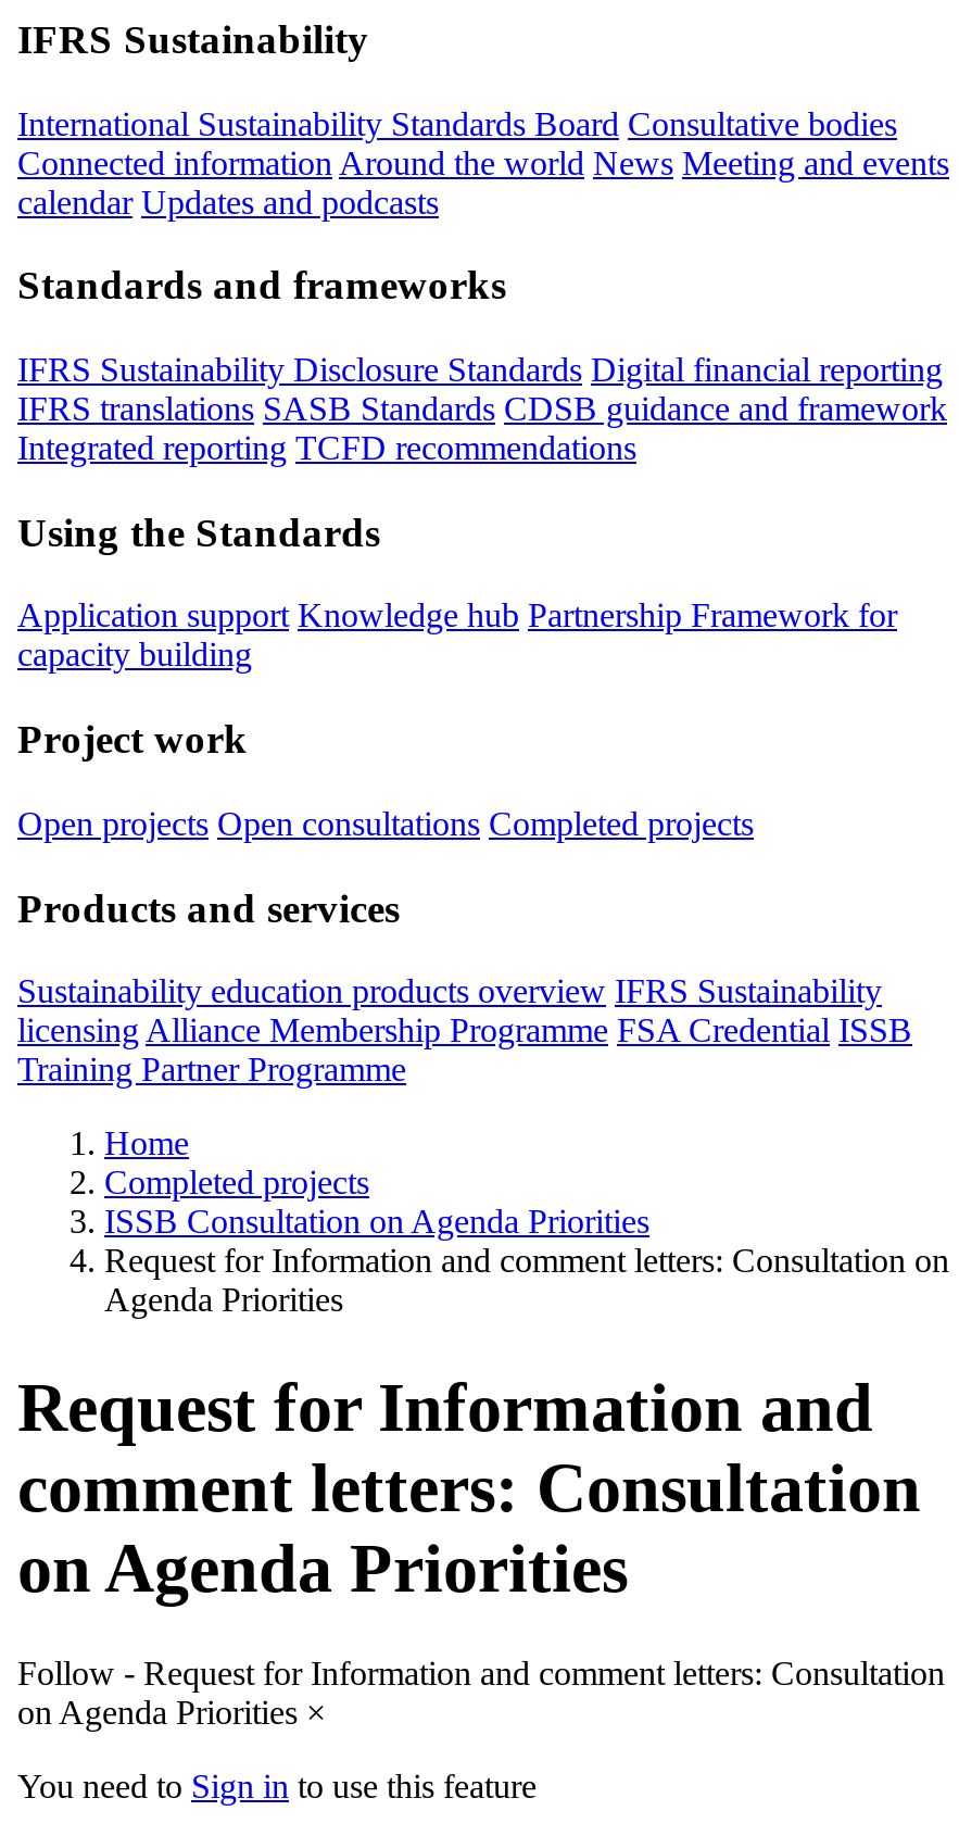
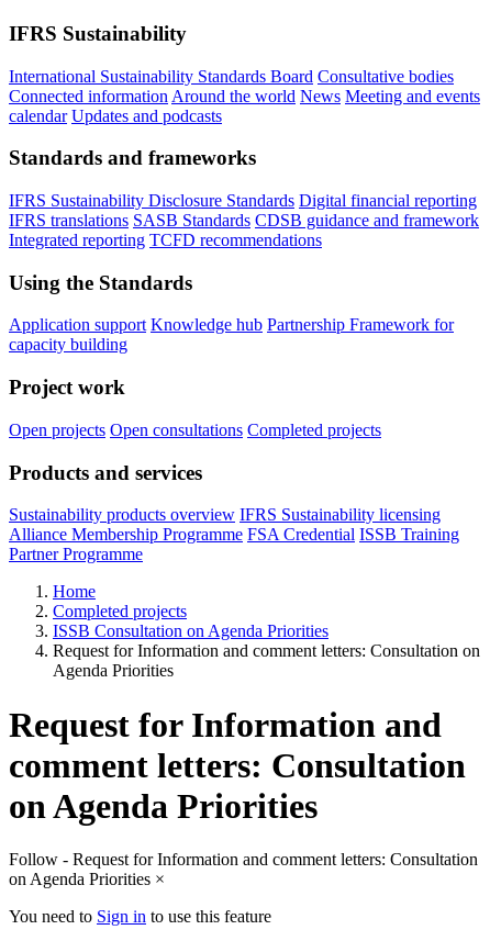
- Sustainability education products overview IFRS Sustainability
- licensing Alliance Membership Programme FSA Credential ISSB
- Training Partner Programme
+ Sustainability products overview IFRS Sustainability licensing
+ Alliance Membership Programme FSA Credential ISSB Training
+ Partner Programme
